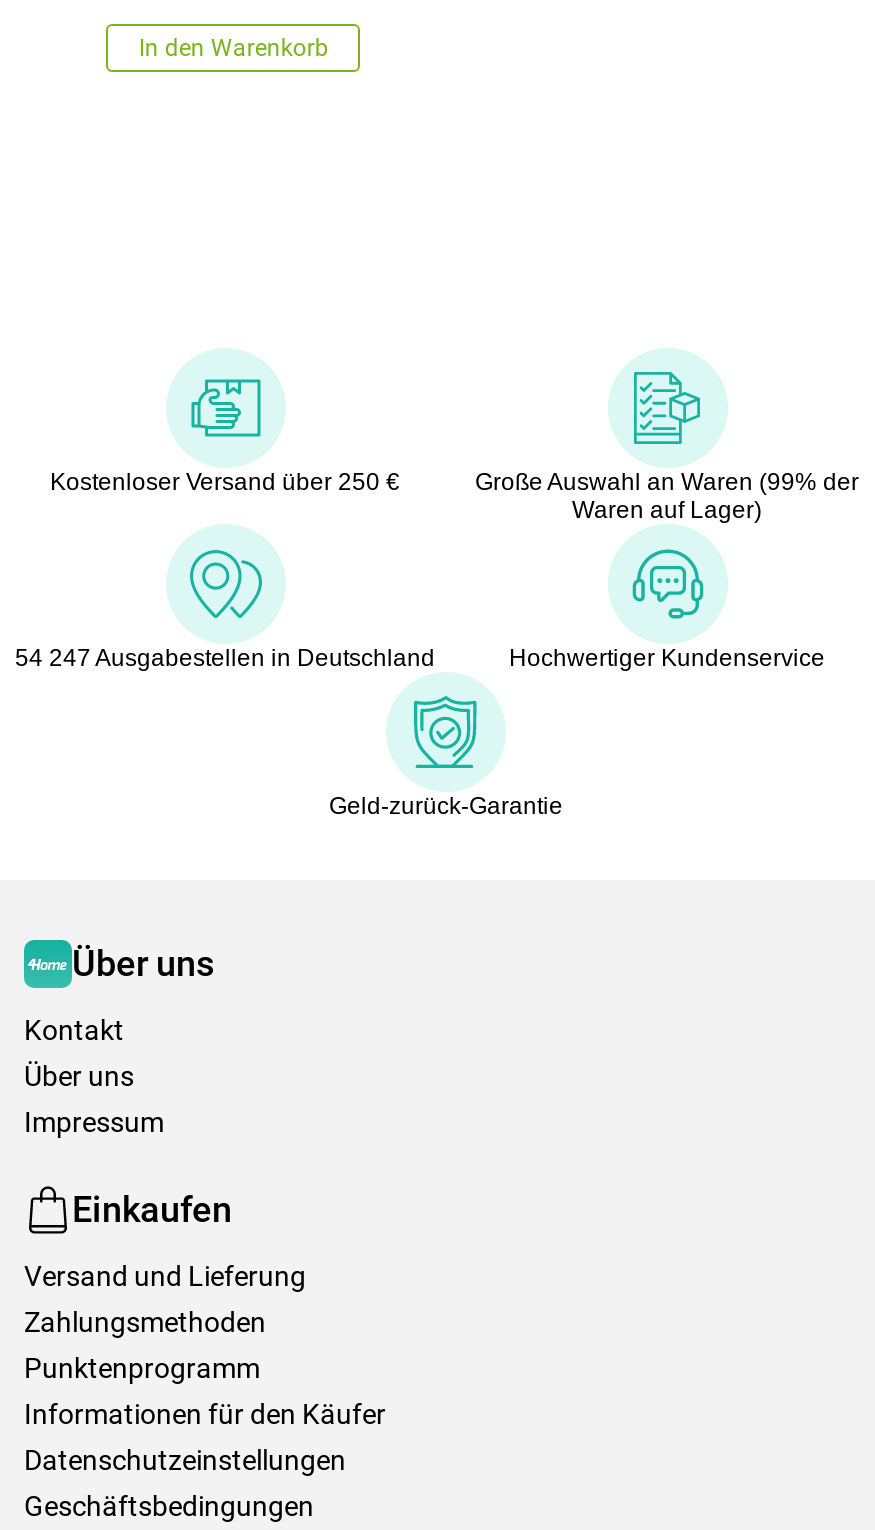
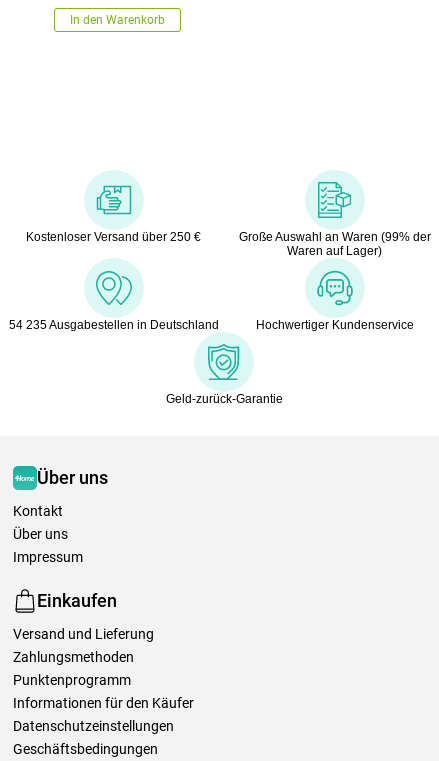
- 54 247 Ausgabestellen in Deutschland
+ 54 235 Ausgabestellen in Deutschland
